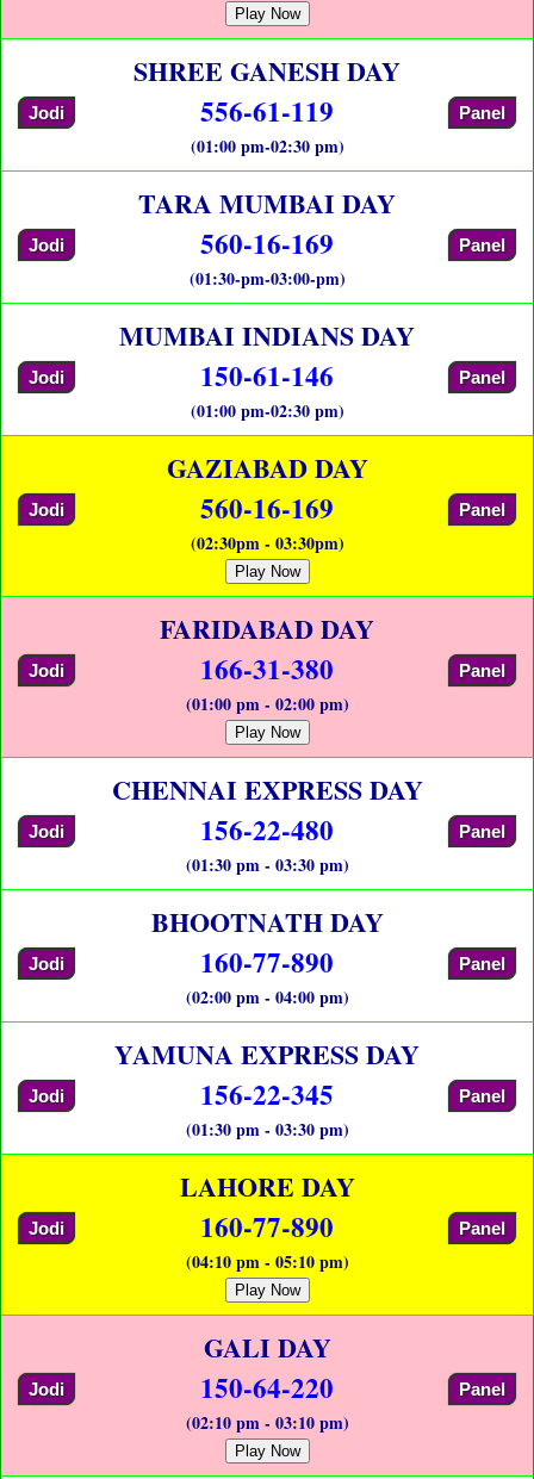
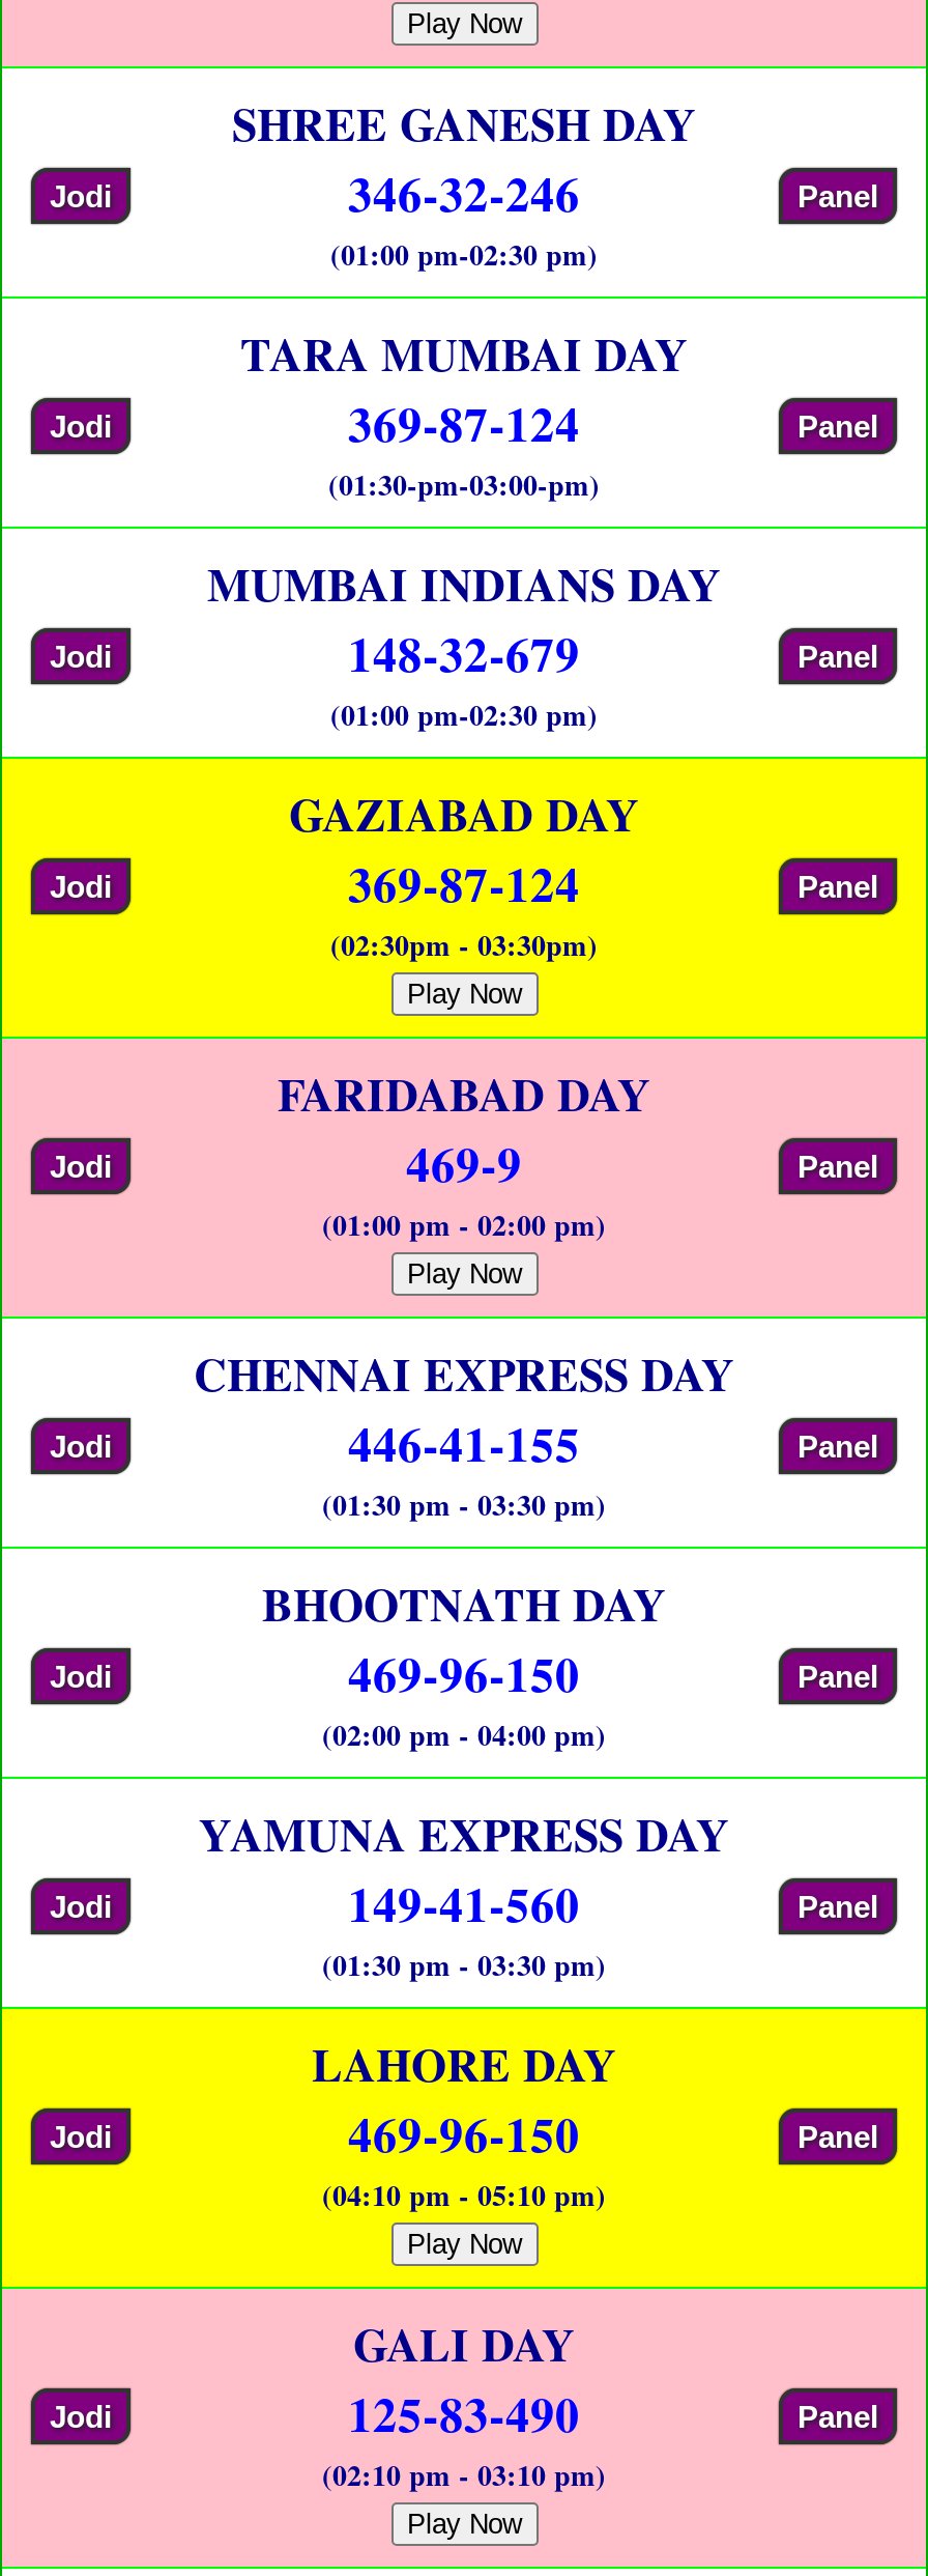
- 556-61-119
+ 346-32-246

- 560-16-169
+ 369-87-124

- 150-61-146
+ 148-32-679

- 560-16-169
+ 369-87-124

- 166-31-380
+ 469-9

- 156-22-480
+ 446-41-155

- 160-77-890
+ 469-96-150

- 156-22-345
+ 149-41-560

- 160-77-890
+ 469-96-150

- 150-64-220
+ 125-83-490
